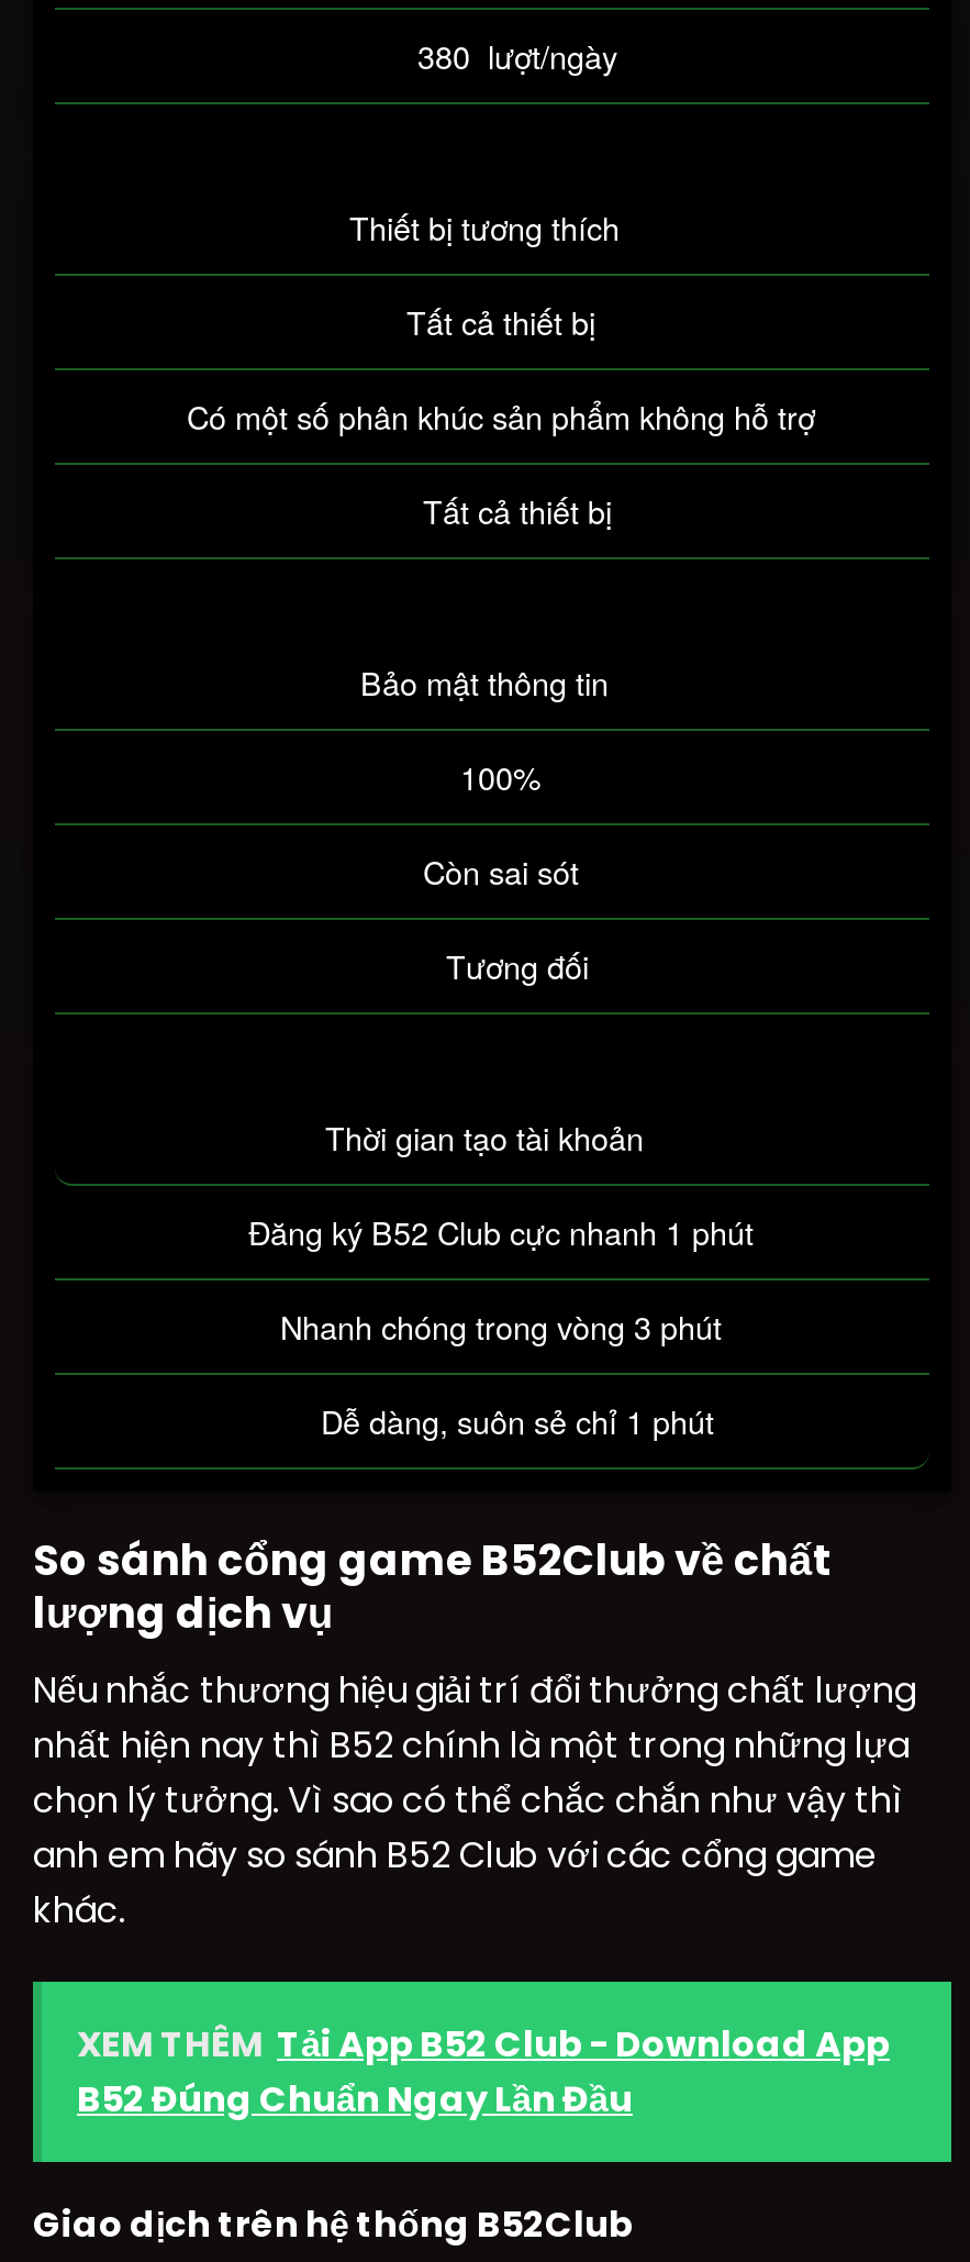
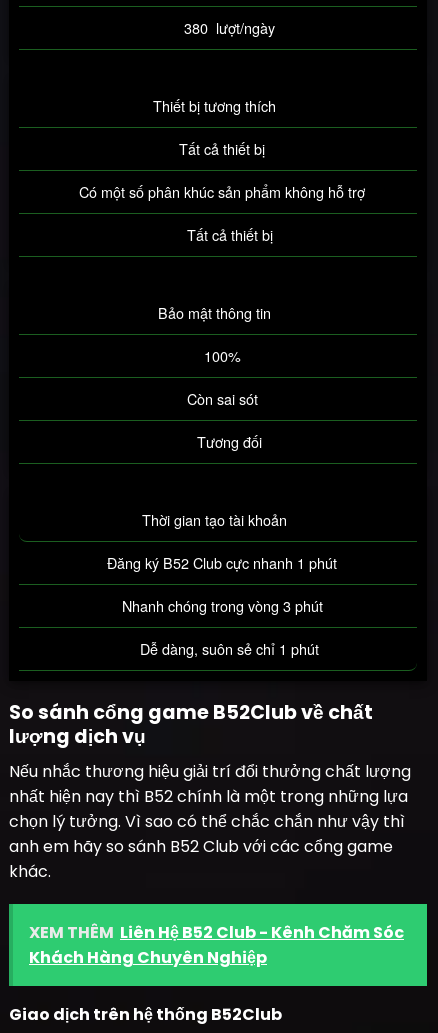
- XEM THÊM Tải App B52 Club - Download App
- B52 Đúng Chuẩn Ngay Lần Đầu
+ XEM THÊM Liên Hệ B52 Club - Kênh Chăm Sóc
+ Khách Hàng Chuyên Nghiệp
